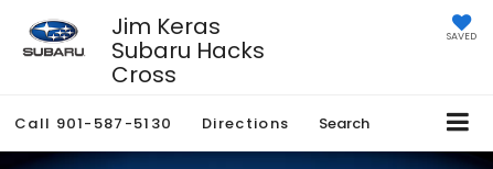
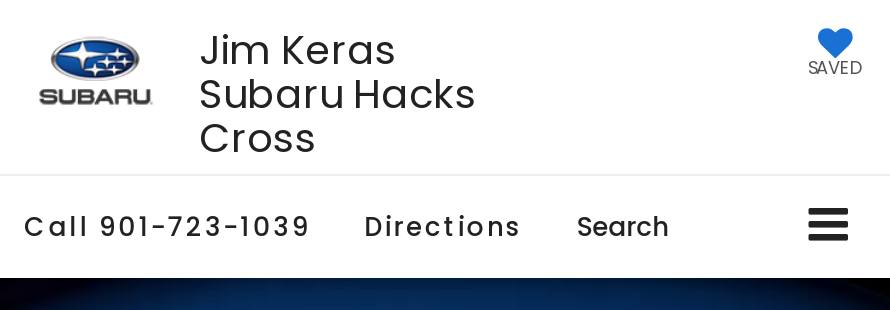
- Call 901-587-5130 Directions Search
+ Call 901-723-1039 Directions Search
